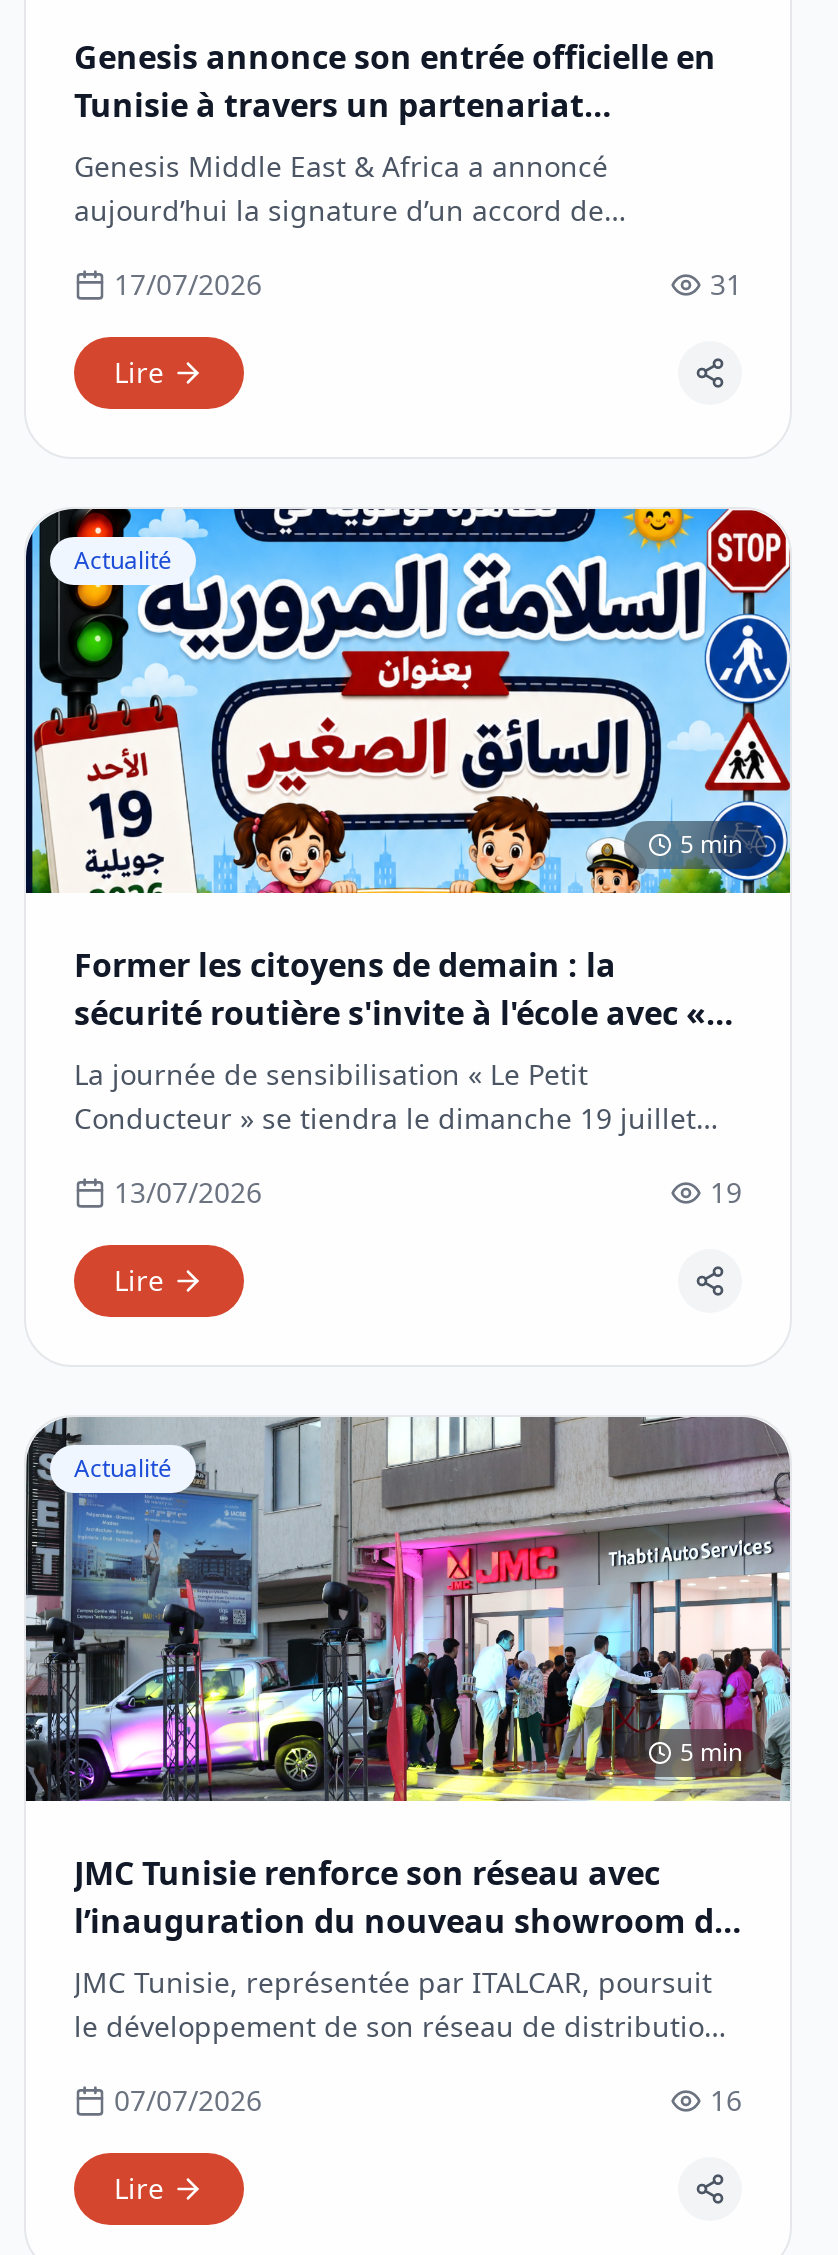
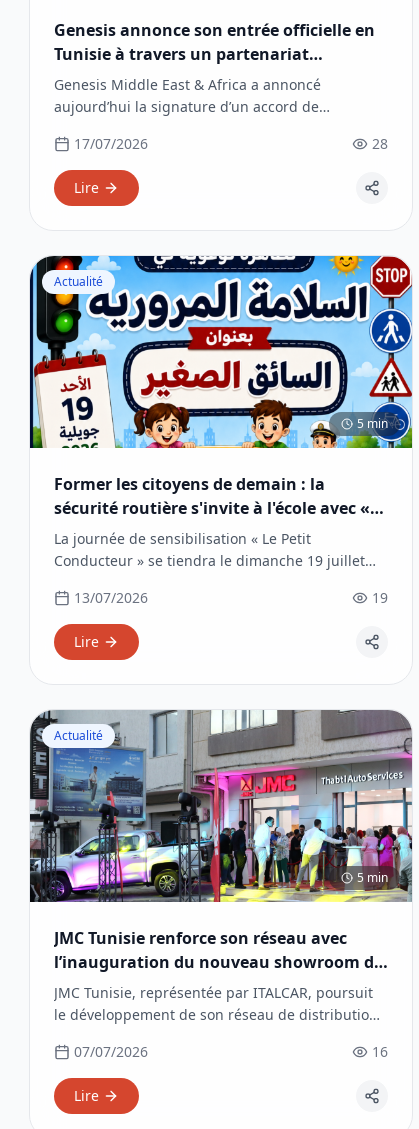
- 31
+ 28
